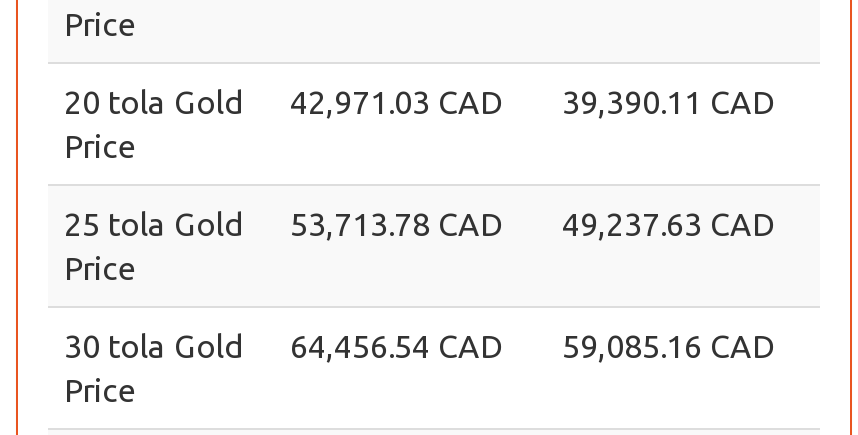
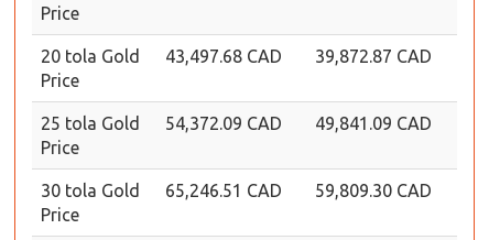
- 42,971.03 CAD
+ 43,497.68 CAD

- 39,390.11 CAD
+ 39,872.87 CAD

- 53,713.78 CAD
+ 54,372.09 CAD

- 49,237.63 CAD
+ 49,841.09 CAD

- 64,456.54 CAD
+ 65,246.51 CAD

- 59,085.16 CAD
+ 59,809.30 CAD
